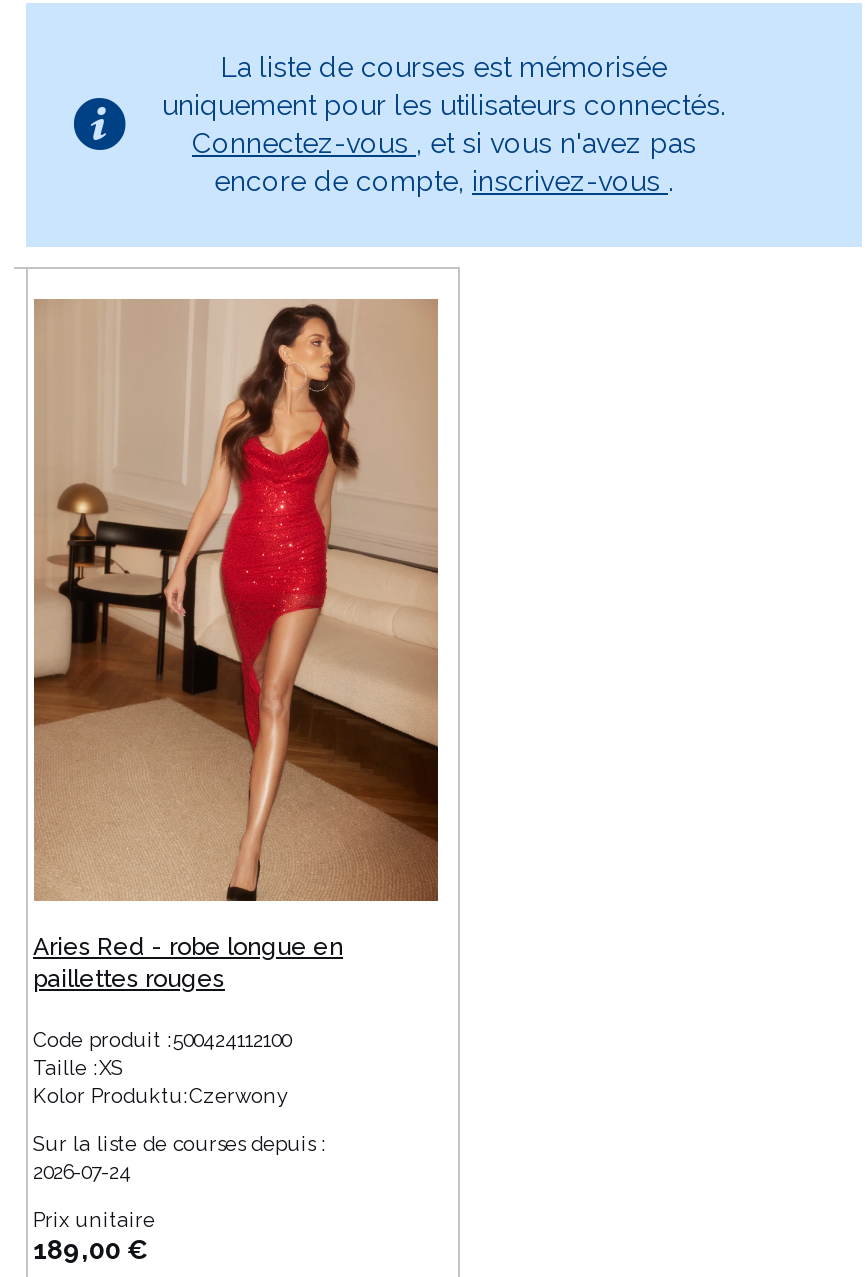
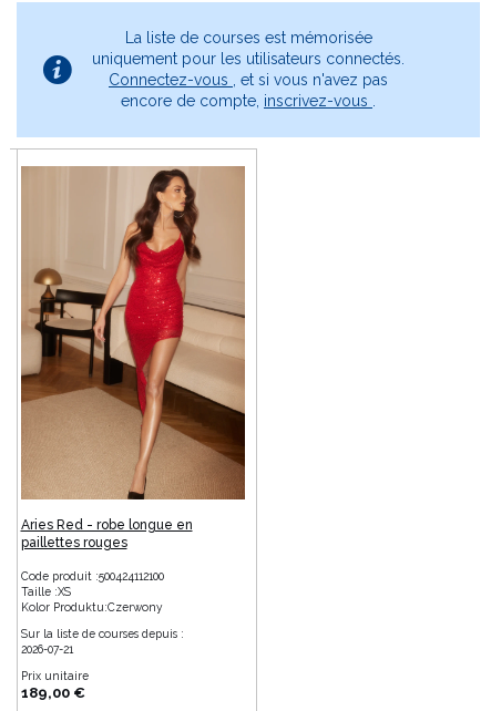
- 2026-07-24
+ 2026-07-21
